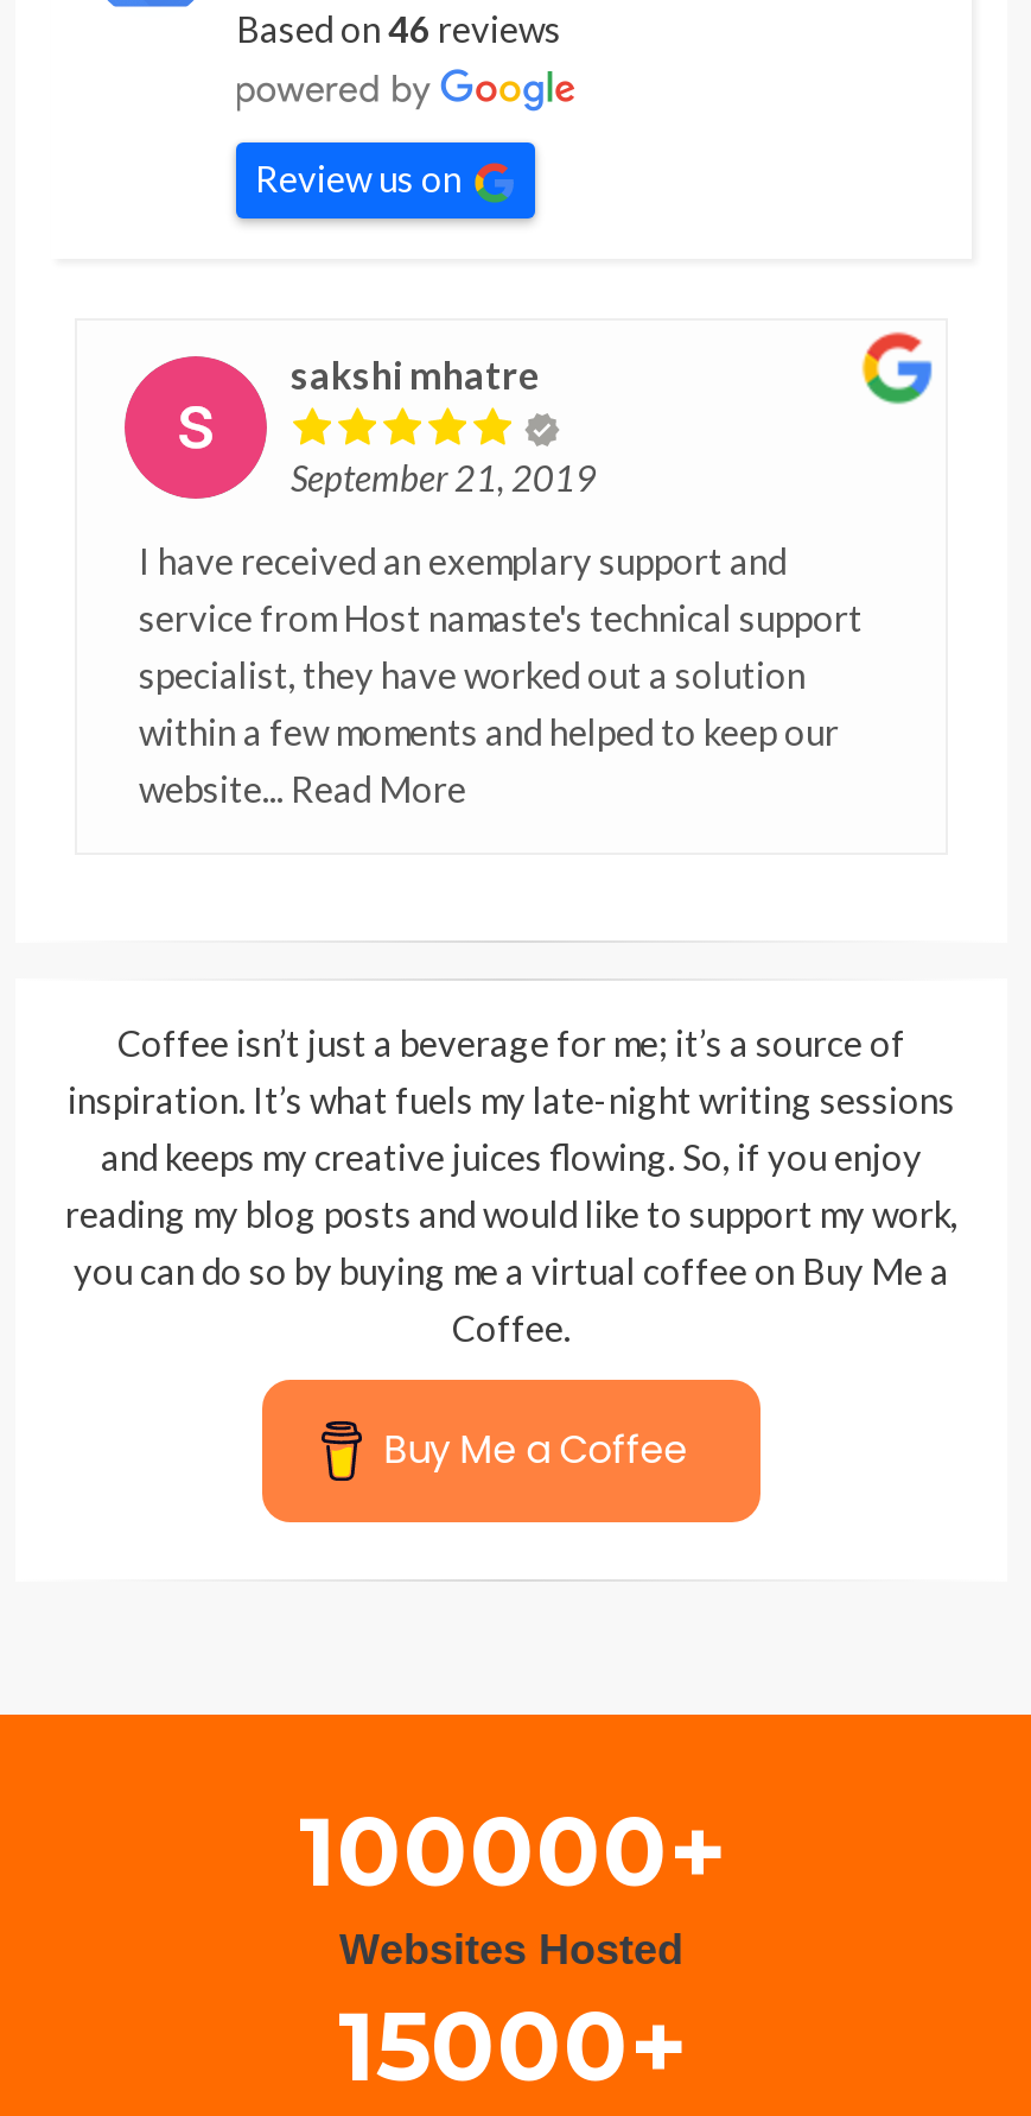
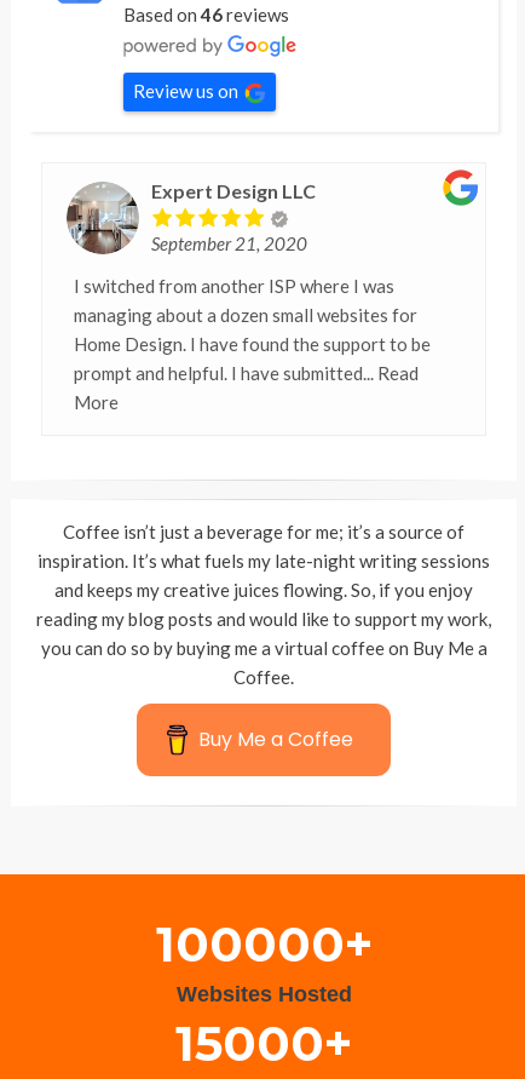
- [image]
- sakshi mhatre
+ [image]
+ Expert Design LLC

- September 21, 2019
+ September 21, 2020

- I have received an exemplary support and
- service from Host namaste's technical support
- specialist, they have worked out a solution
- within a few moments and helped to keep our
- website... Read More
+ I switched from another ISP where I was
+ managing about a dozen small websites for
+ Home Design. I have found the support to be
+ prompt and helpful. I have submitted... Read
+ More
